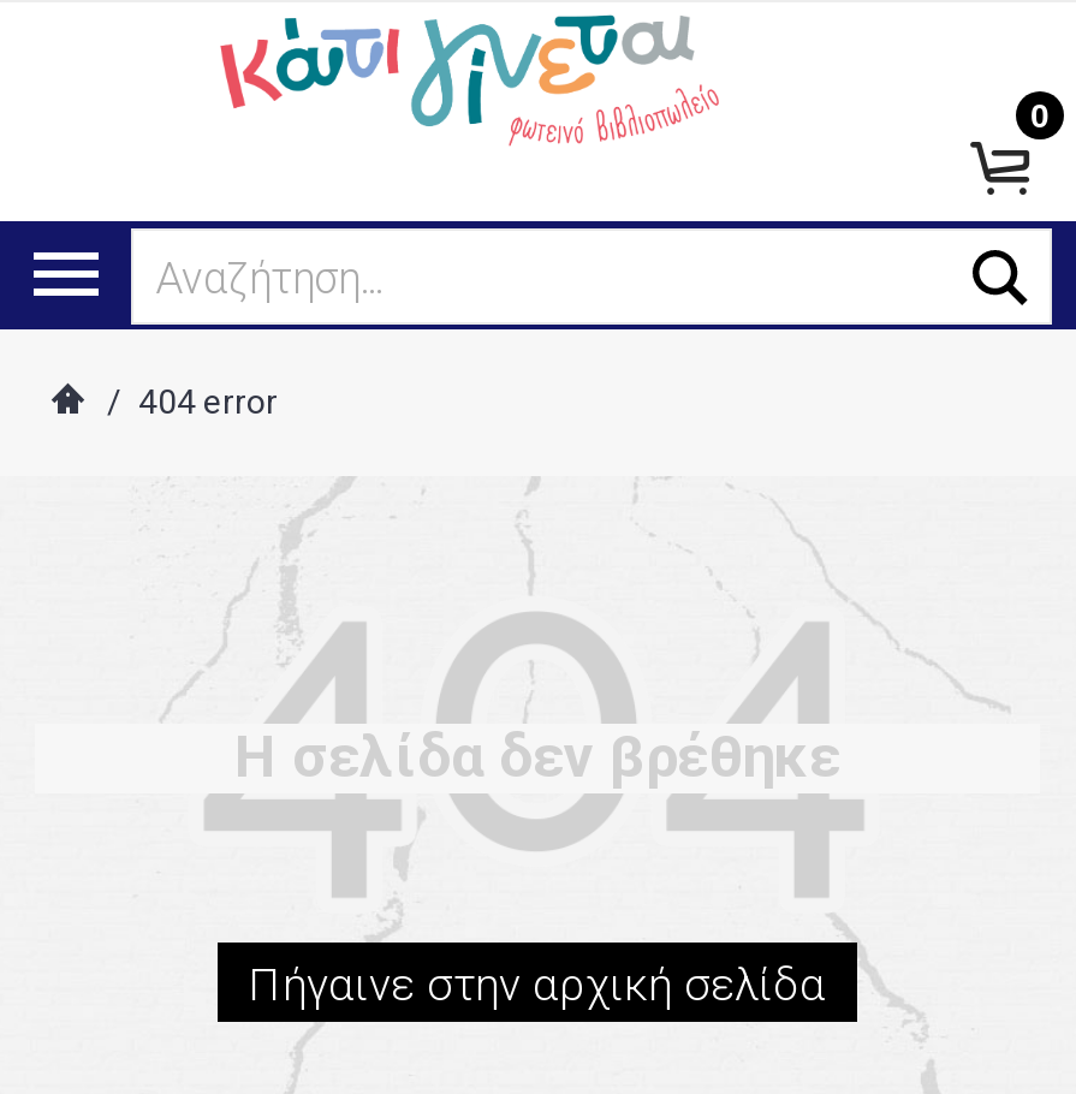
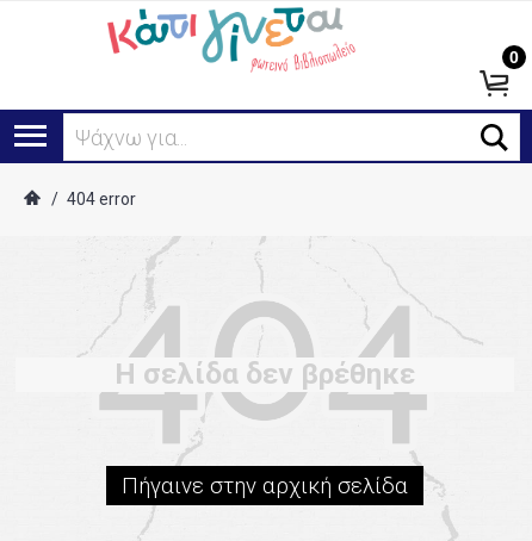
- Αναζήτηση...
+ Ψάχνω για...
